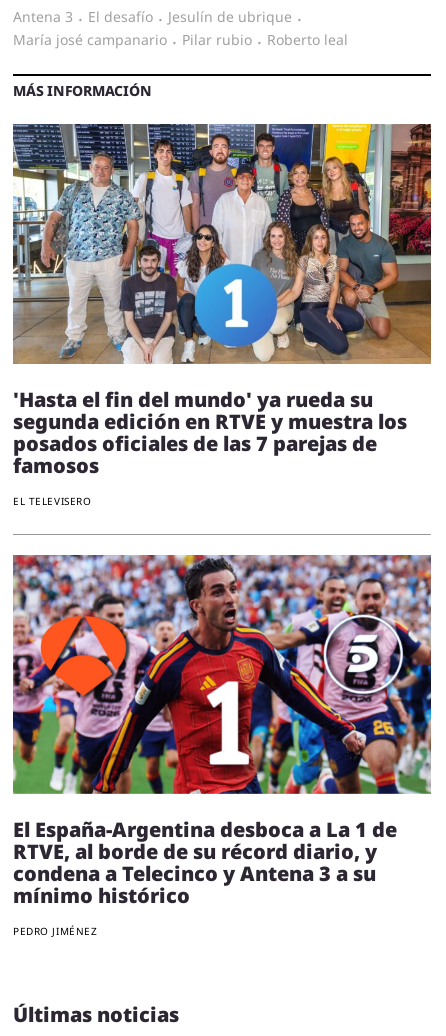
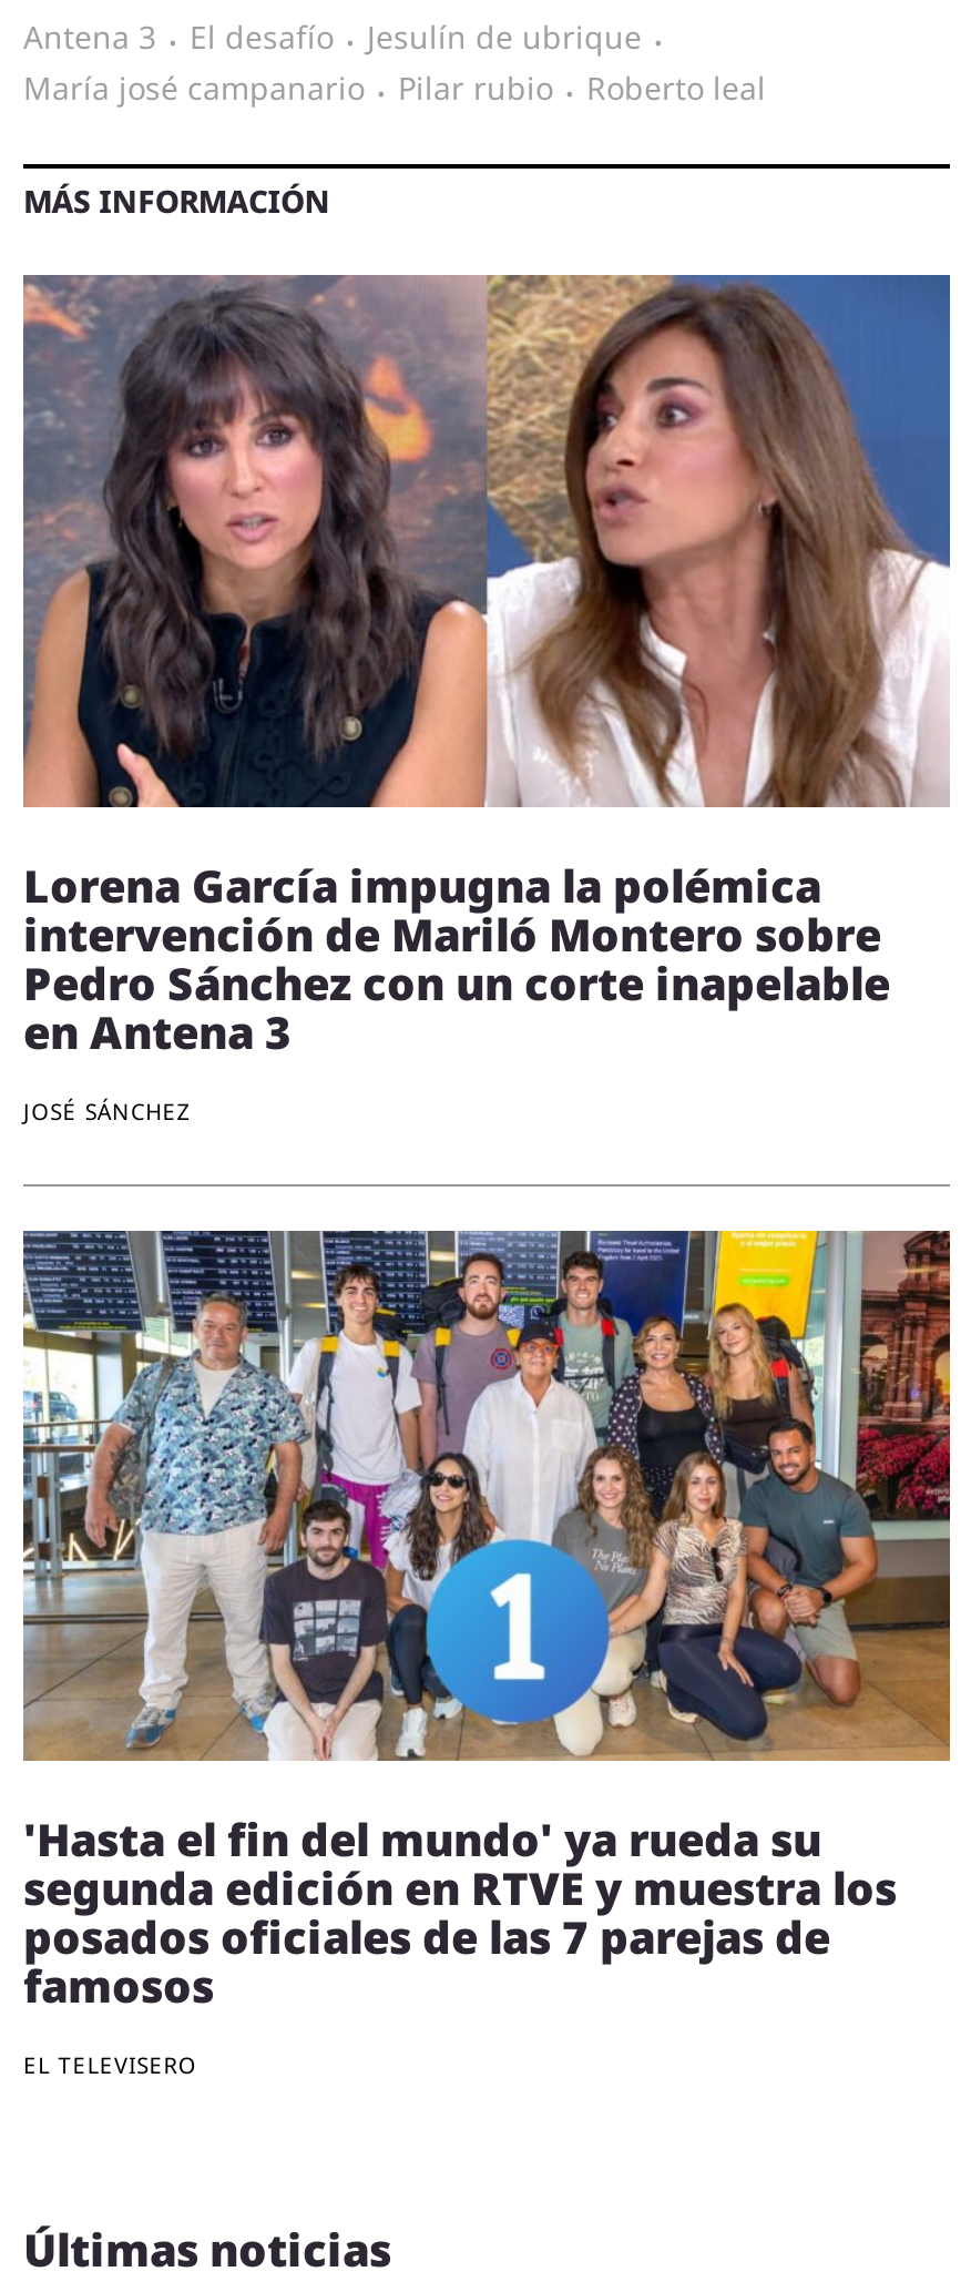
+ [image]
+ Lorena García impugna la polémica
+ intervención de Mariló Montero sobre
+ Pedro Sánchez con un corte inapelable
+ en Antena 3
+ JOSÉ SÁNCHEZ

moved down: [image] | 'Hasta el fin del mundo' ya rueda su | segunda edición en RTVE y muestra los | posados oficiales de las 7 parejas de | famosos | EL TELEVISERO

- [image]
- El España-Argentina desboca a La 1 de
- RTVE, al borde de su récord diario, y
- condena a Telecinco y Antena 3 a su
- mínimo histórico
- PEDRO JIMÉNEZ
